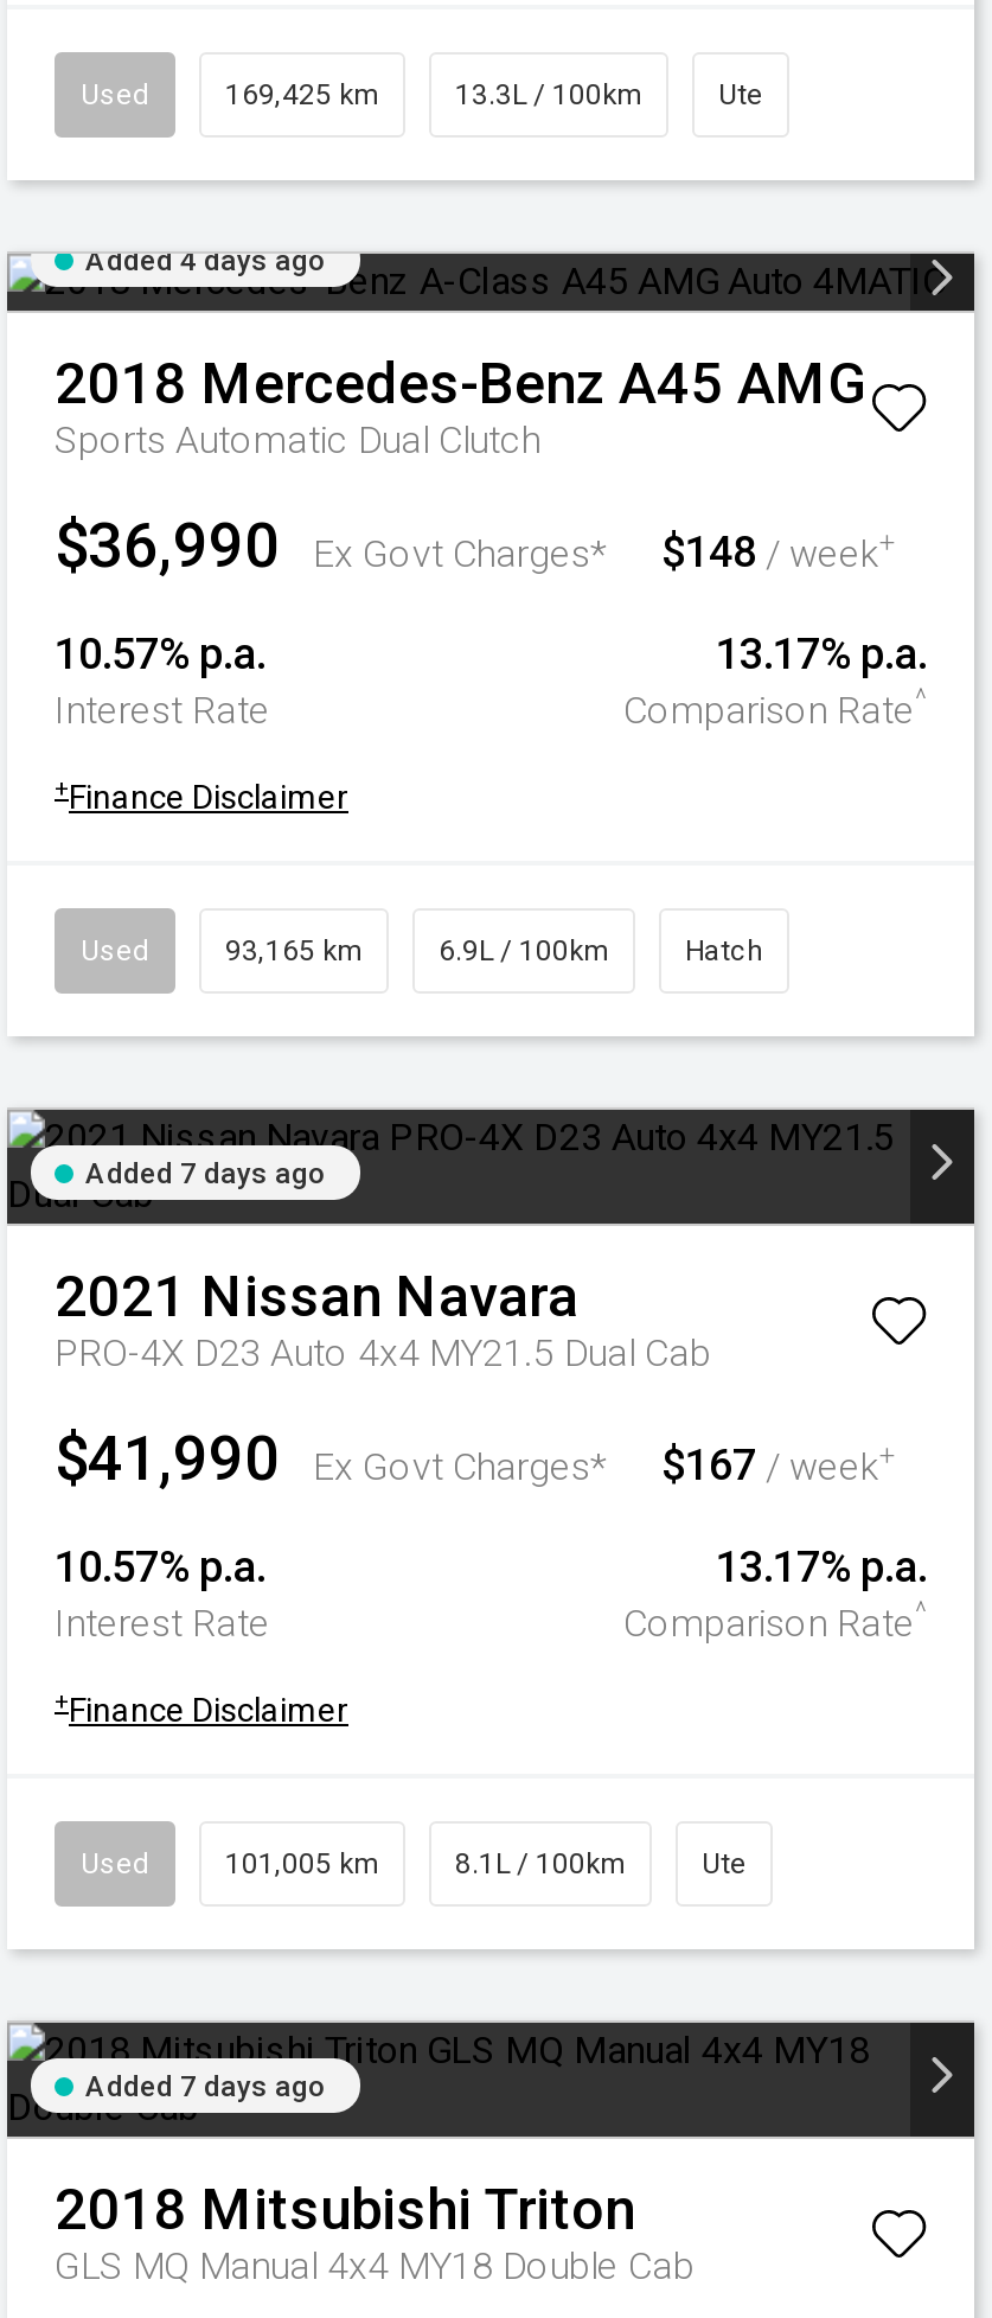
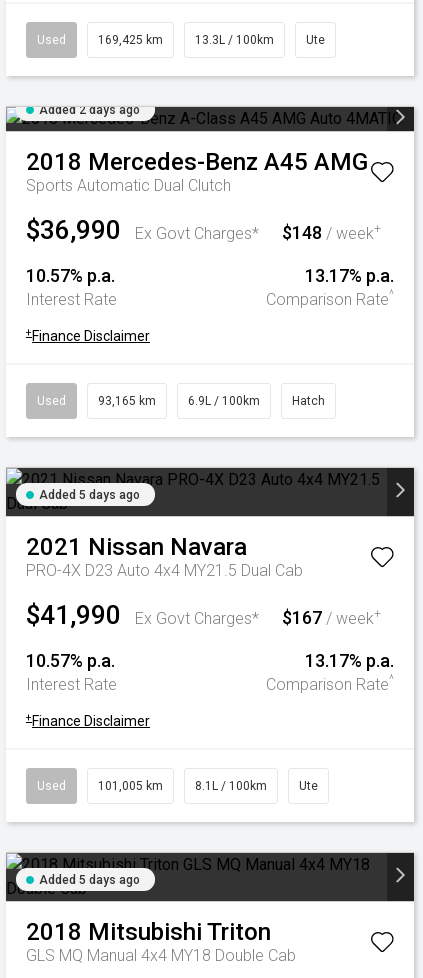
- Added 4 days ago
+ Added 2 days ago

- Added 7 days ago
+ Added 5 days ago

- Added 7 days ago
+ Added 5 days ago
